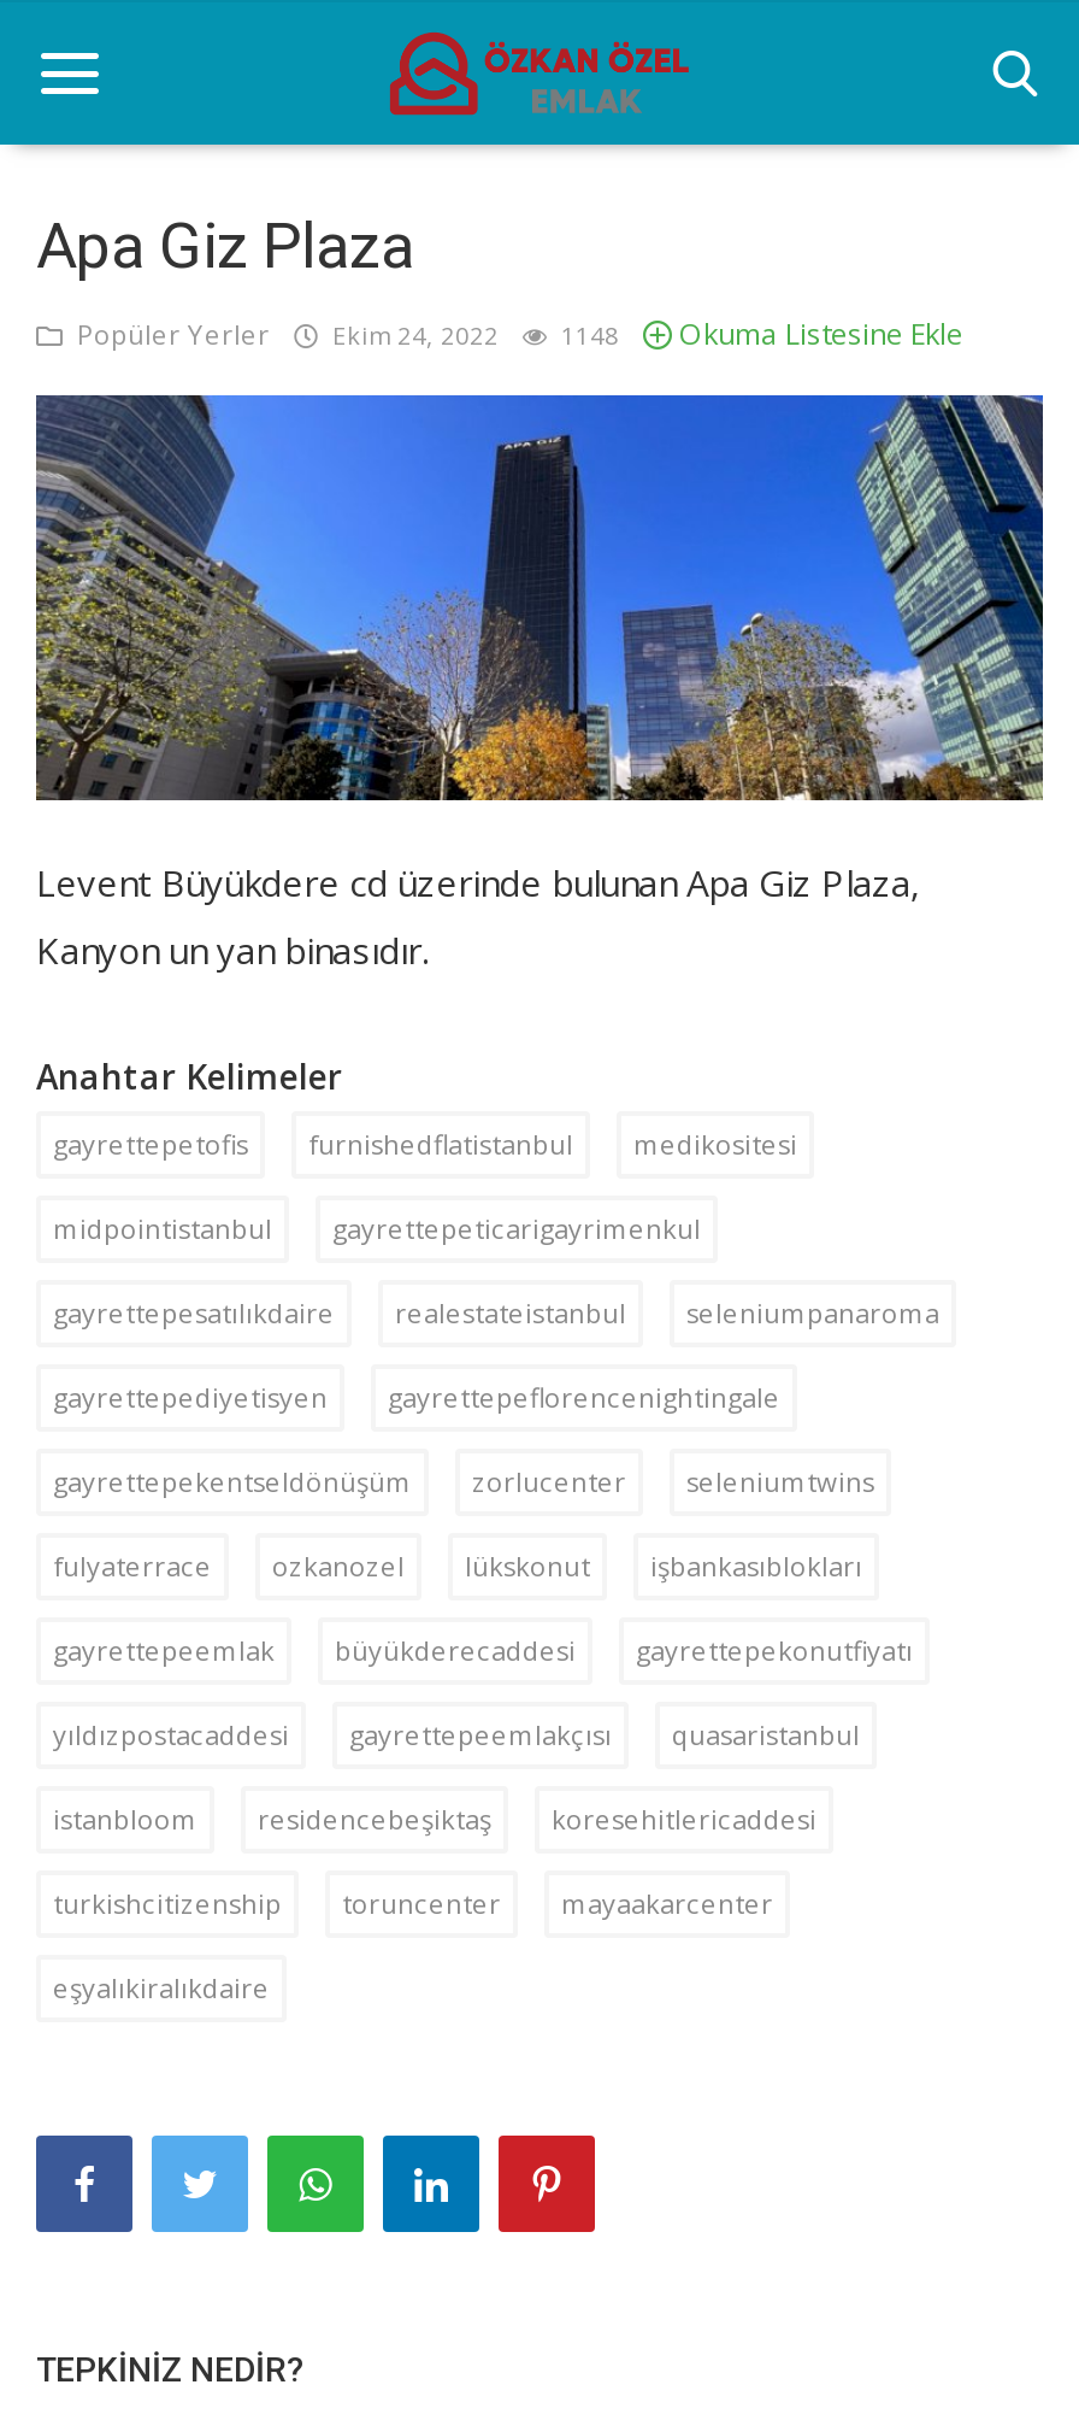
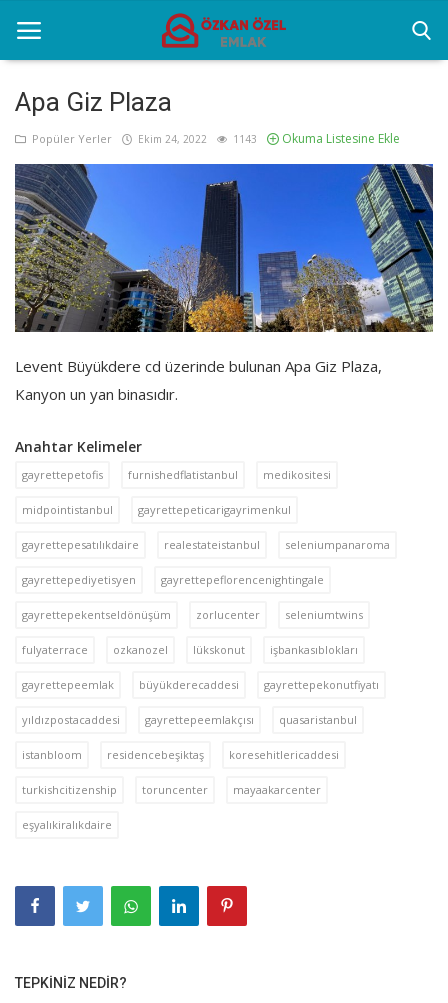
- 1148
+ 1143
